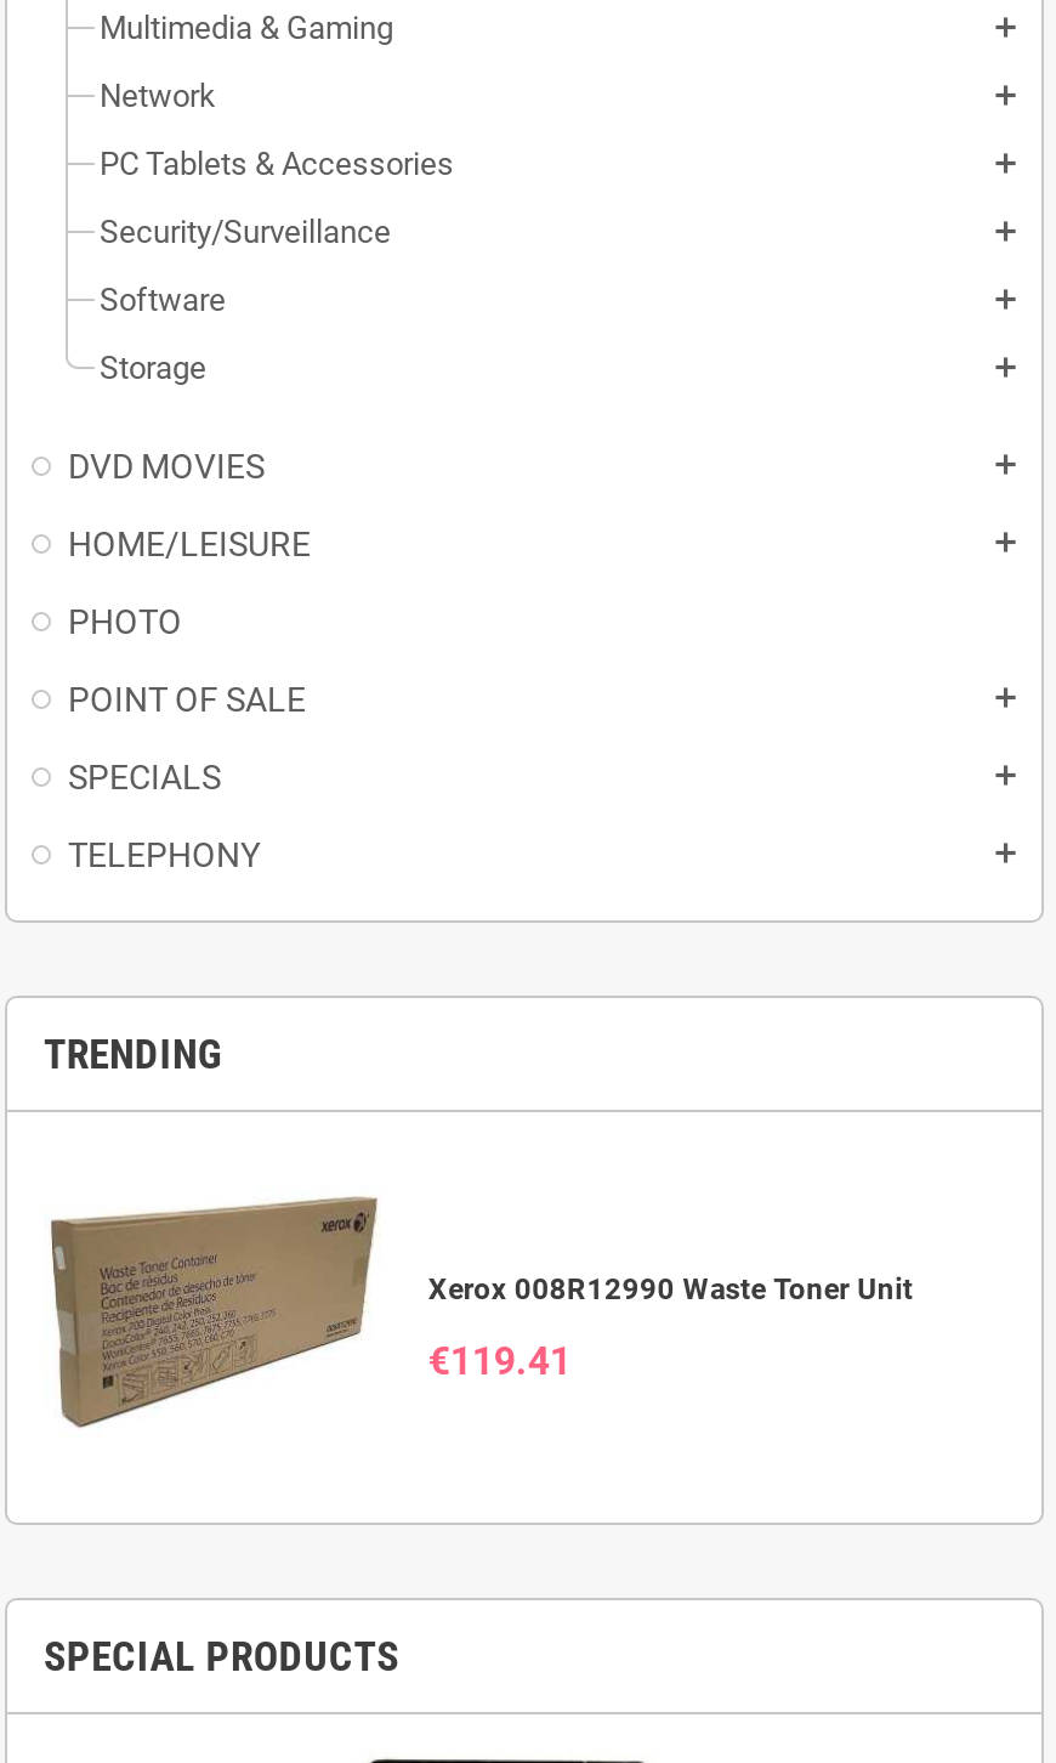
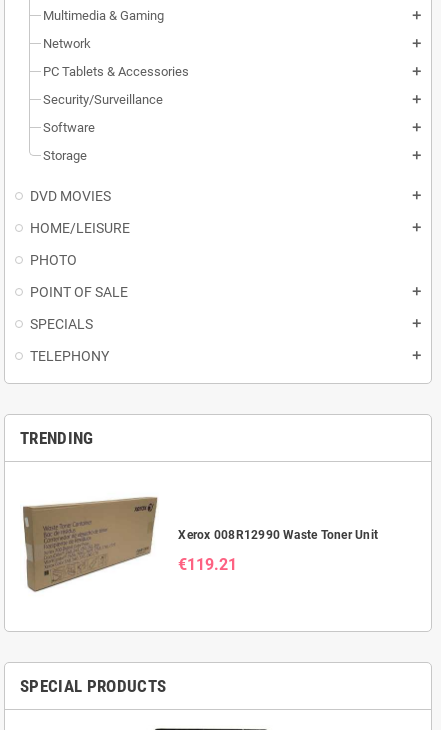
- €119.41
+ €119.21
